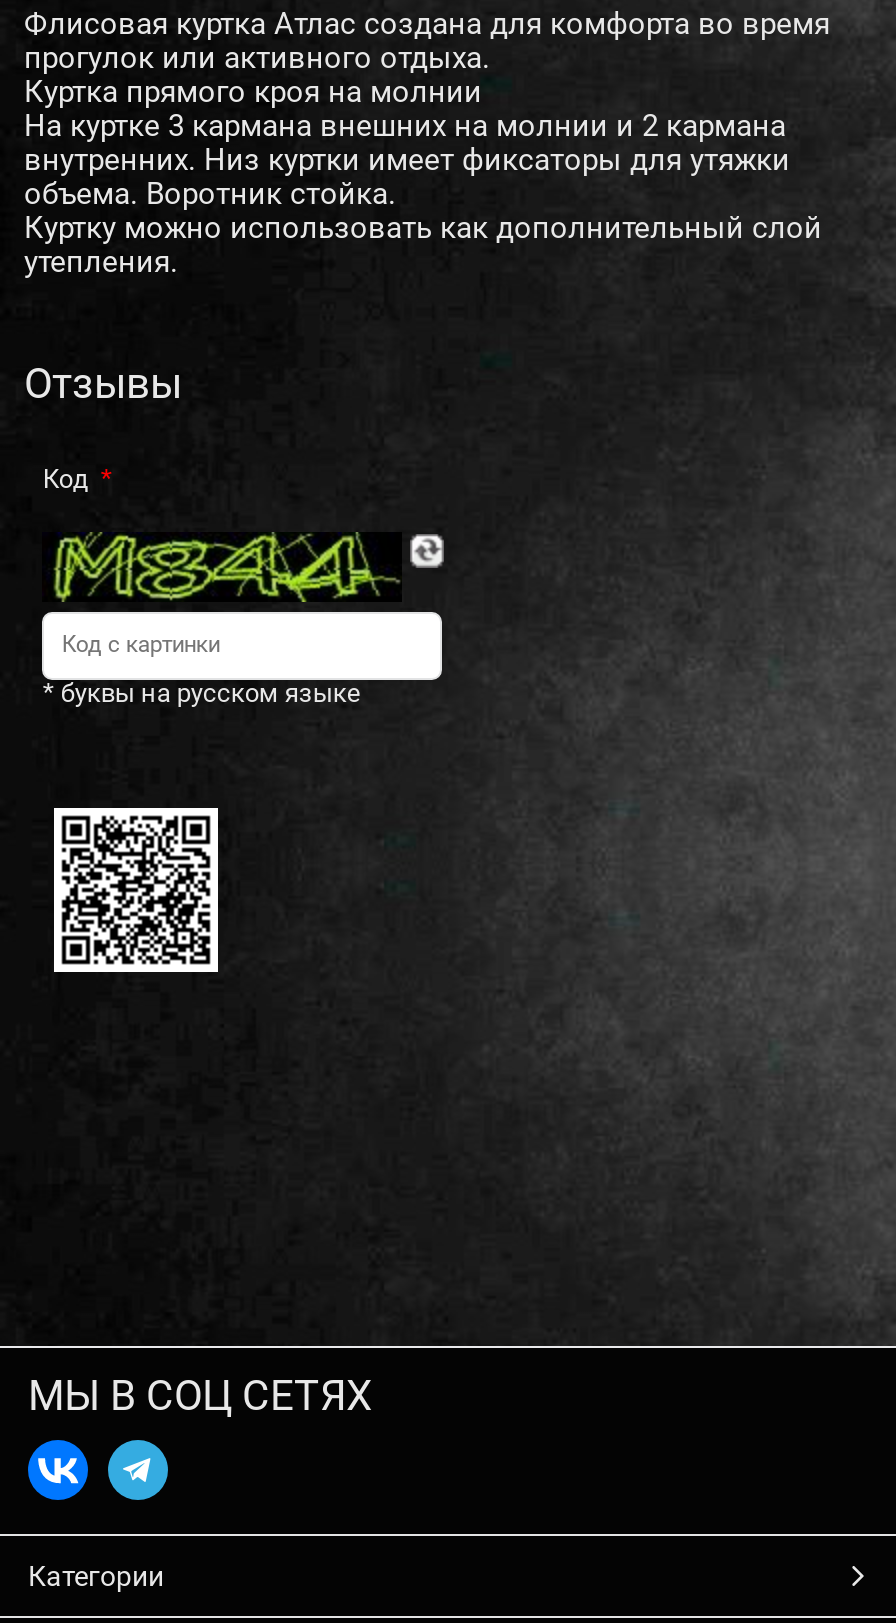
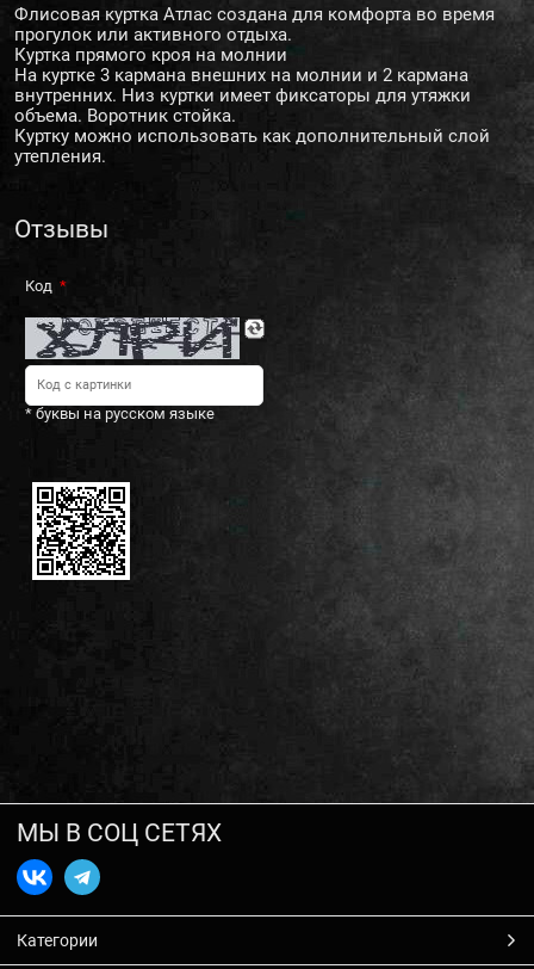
- [image]
+ [image]
